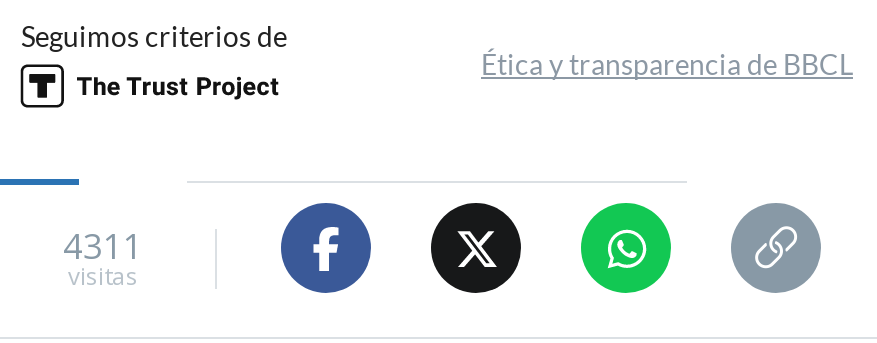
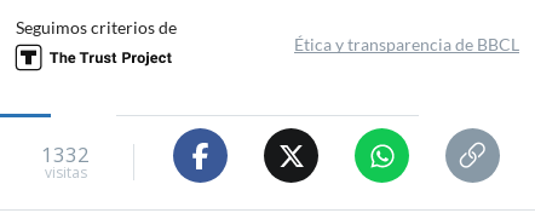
- 4311
+ 1332
